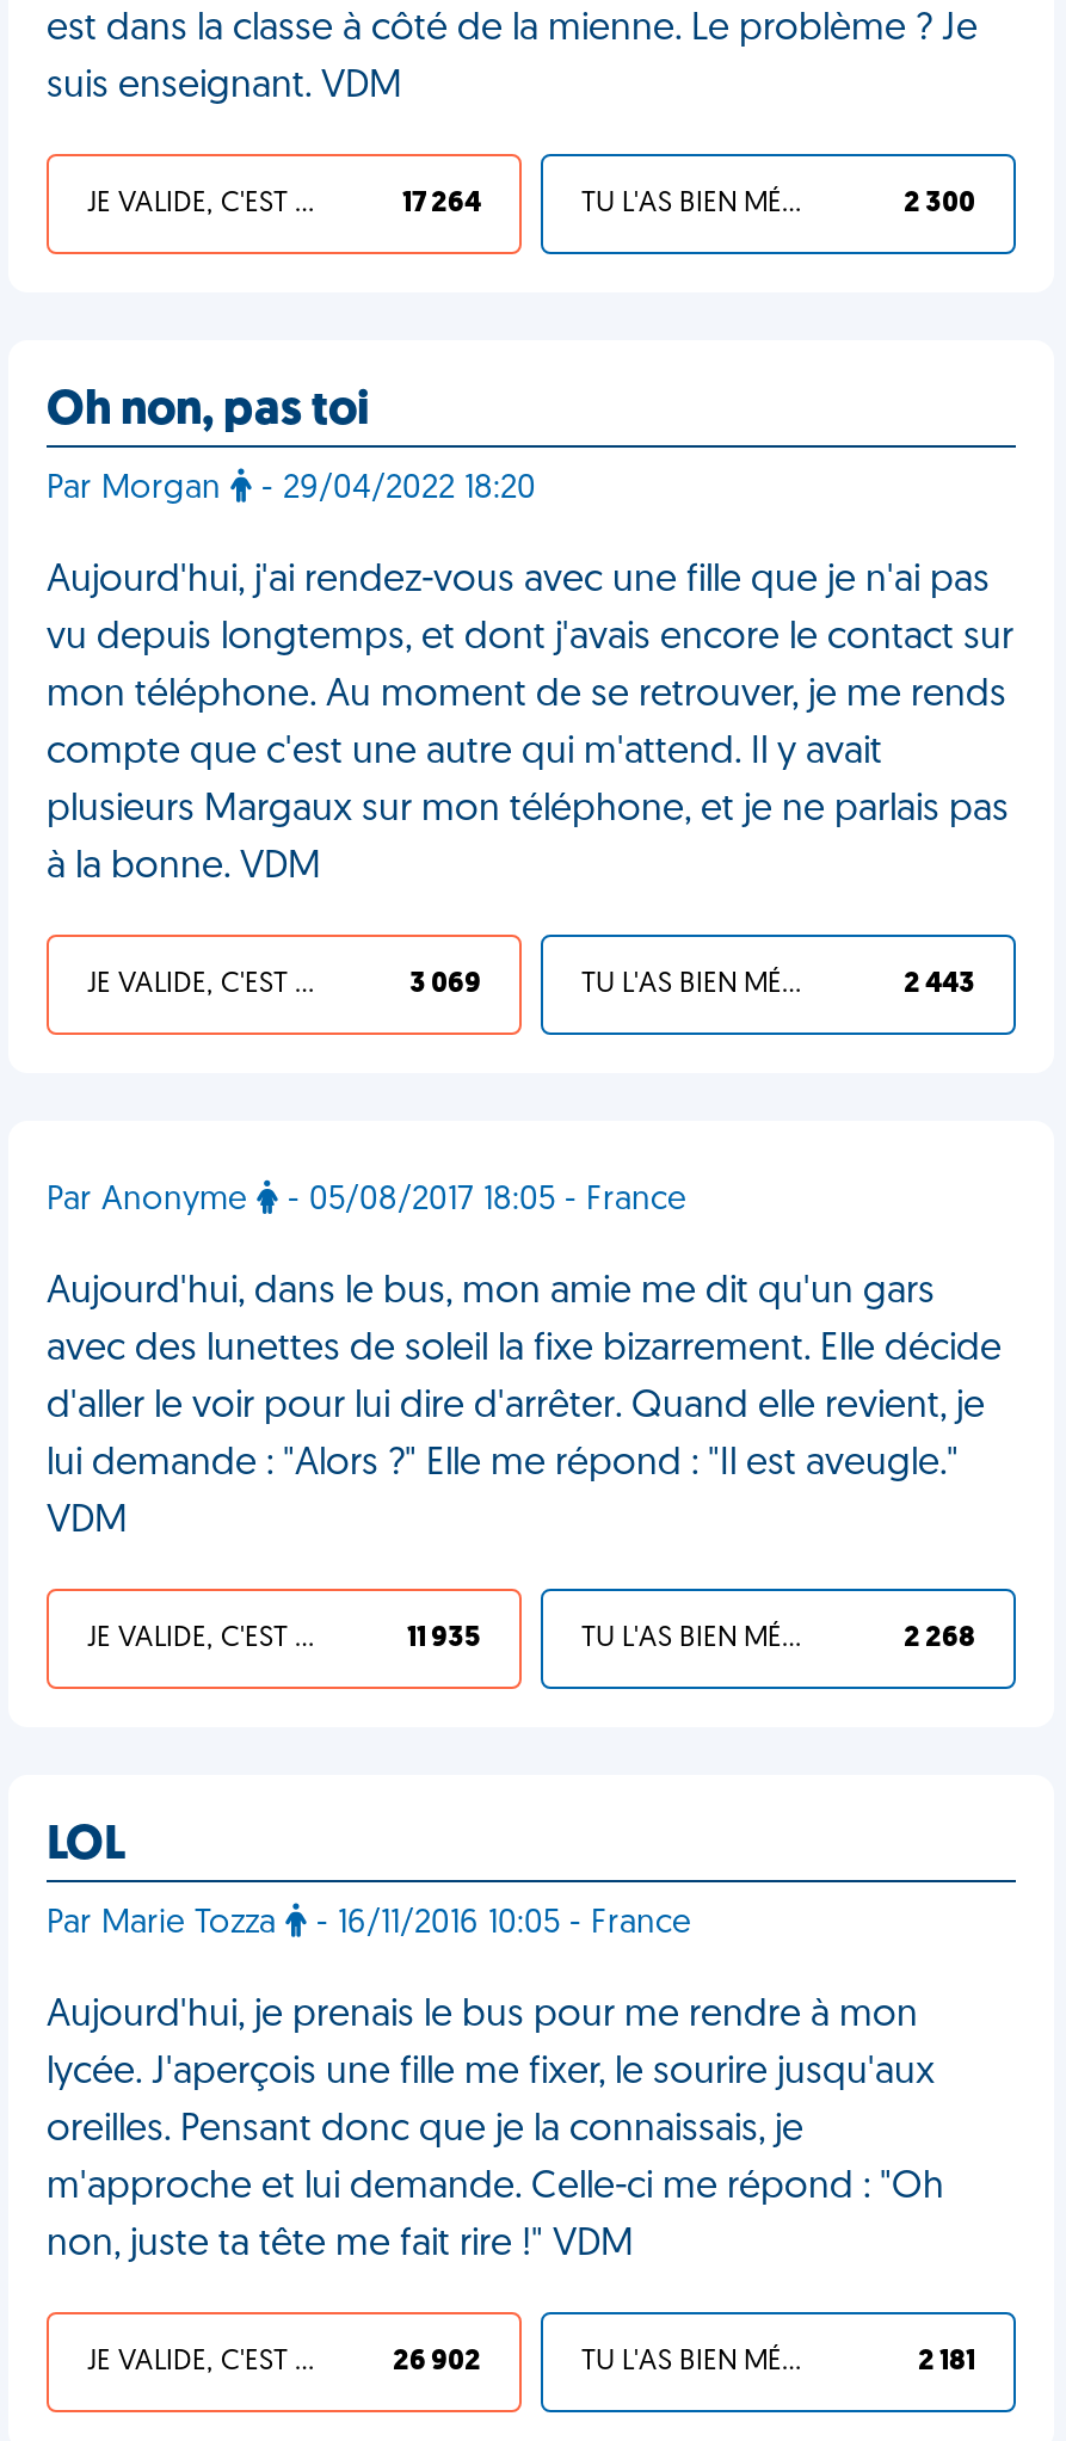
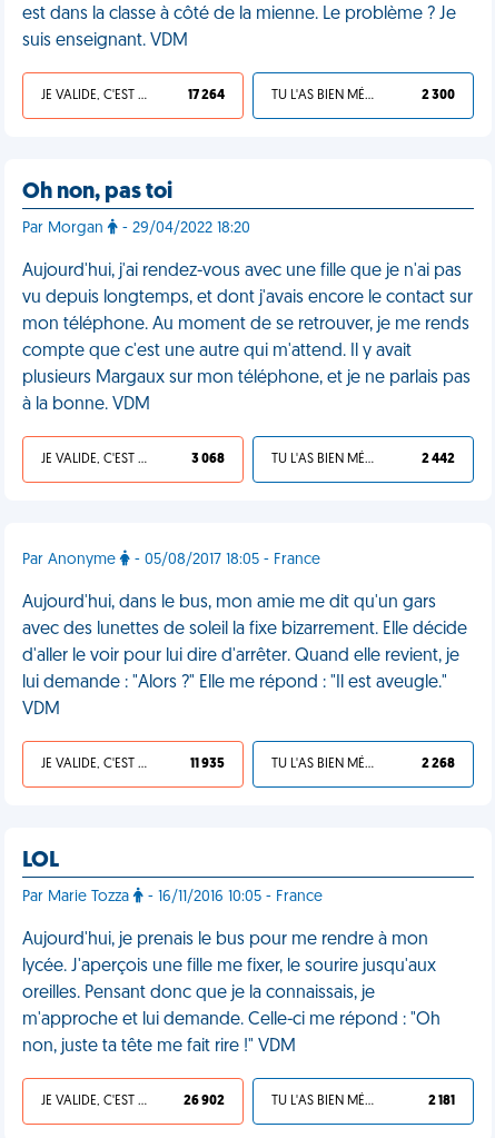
- 3 069
+ 3 068

- 2 443
+ 2 442
